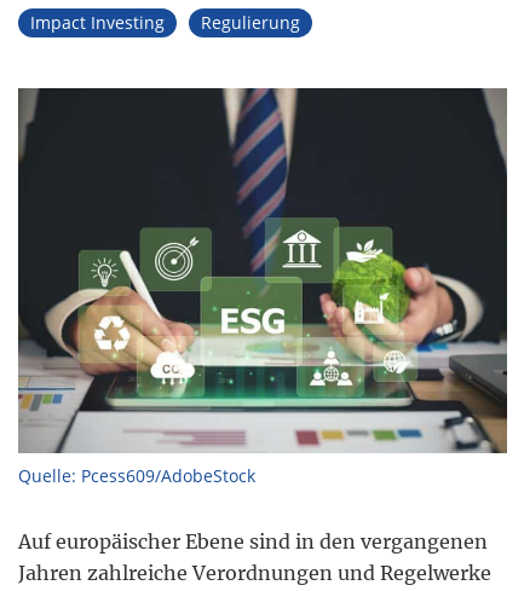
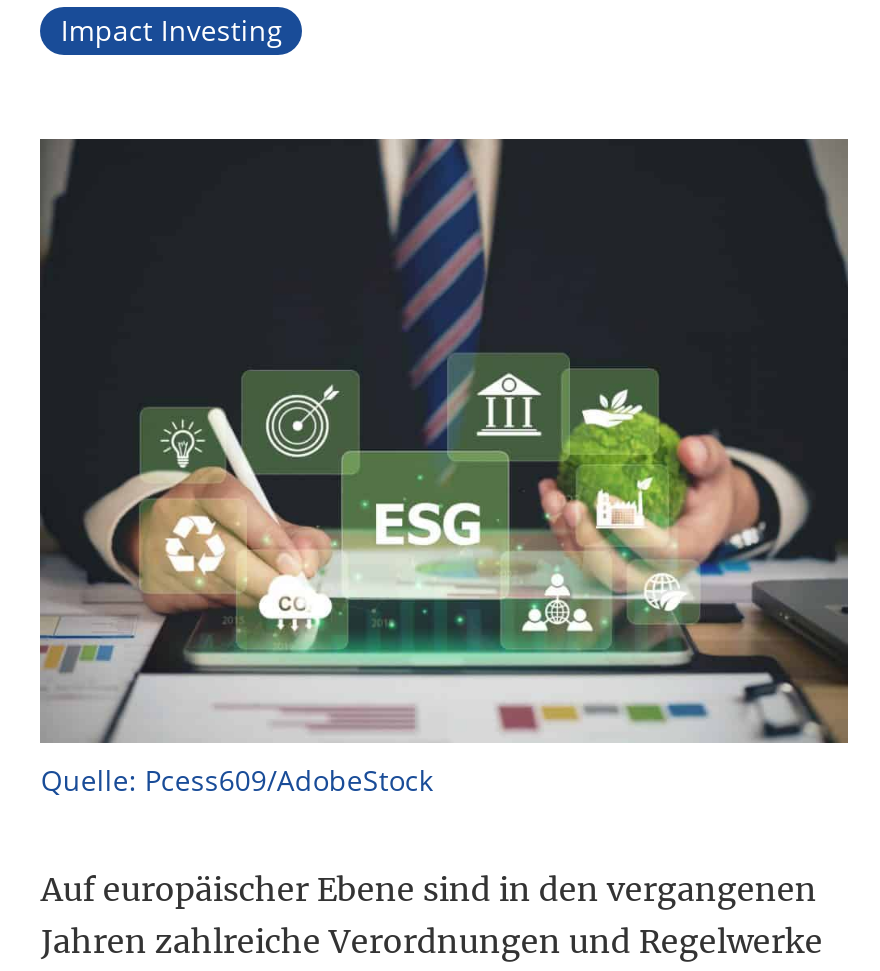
- Regulierung
